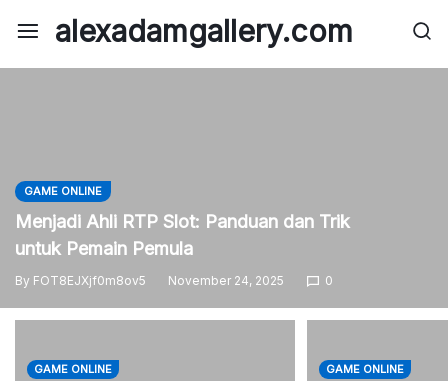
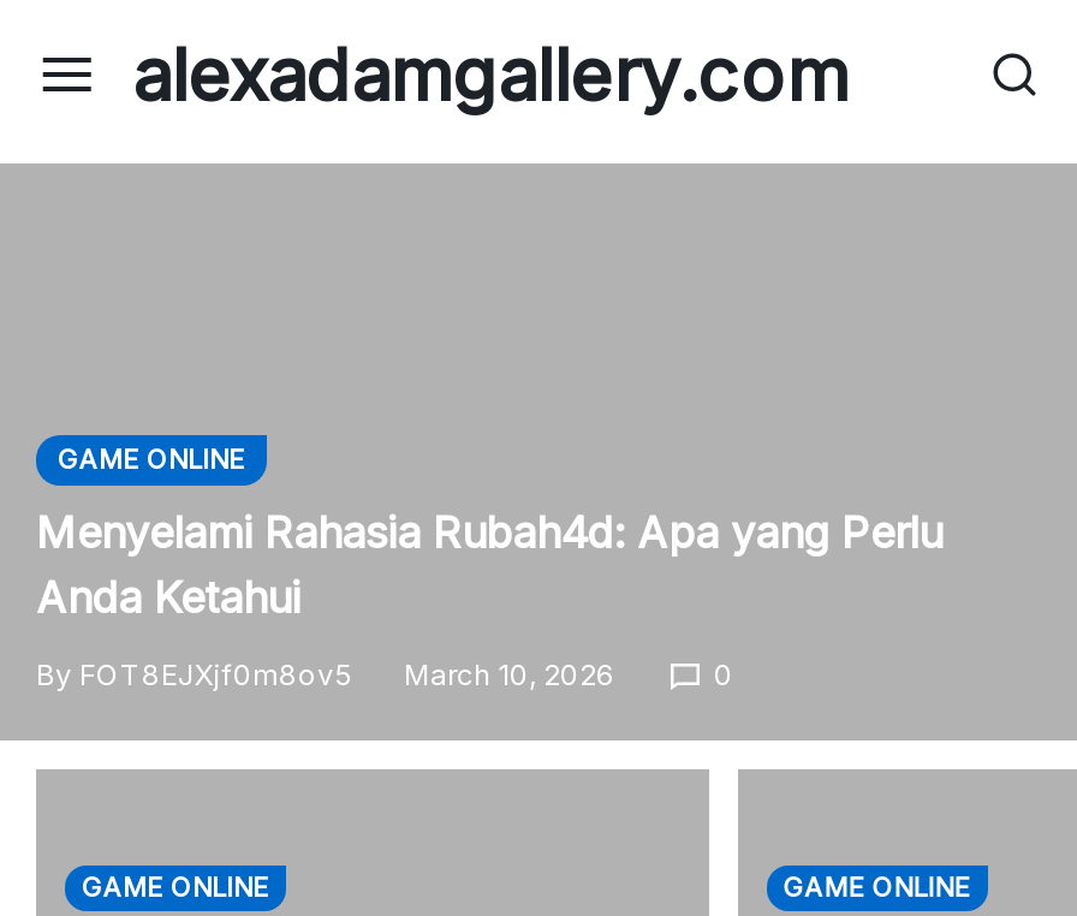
- Menjadi Ahli RTP Slot: Panduan dan Trik
- untuk Pemain Pemula
+ Menyelami Rahasia Rubah4d: Apa yang Perlu
+ Anda Ketahui

- By FOT8EJXjf0m8ov5 November 24, 2025
+ By FOT8EJXjf0m8ov5 March 10, 2026
